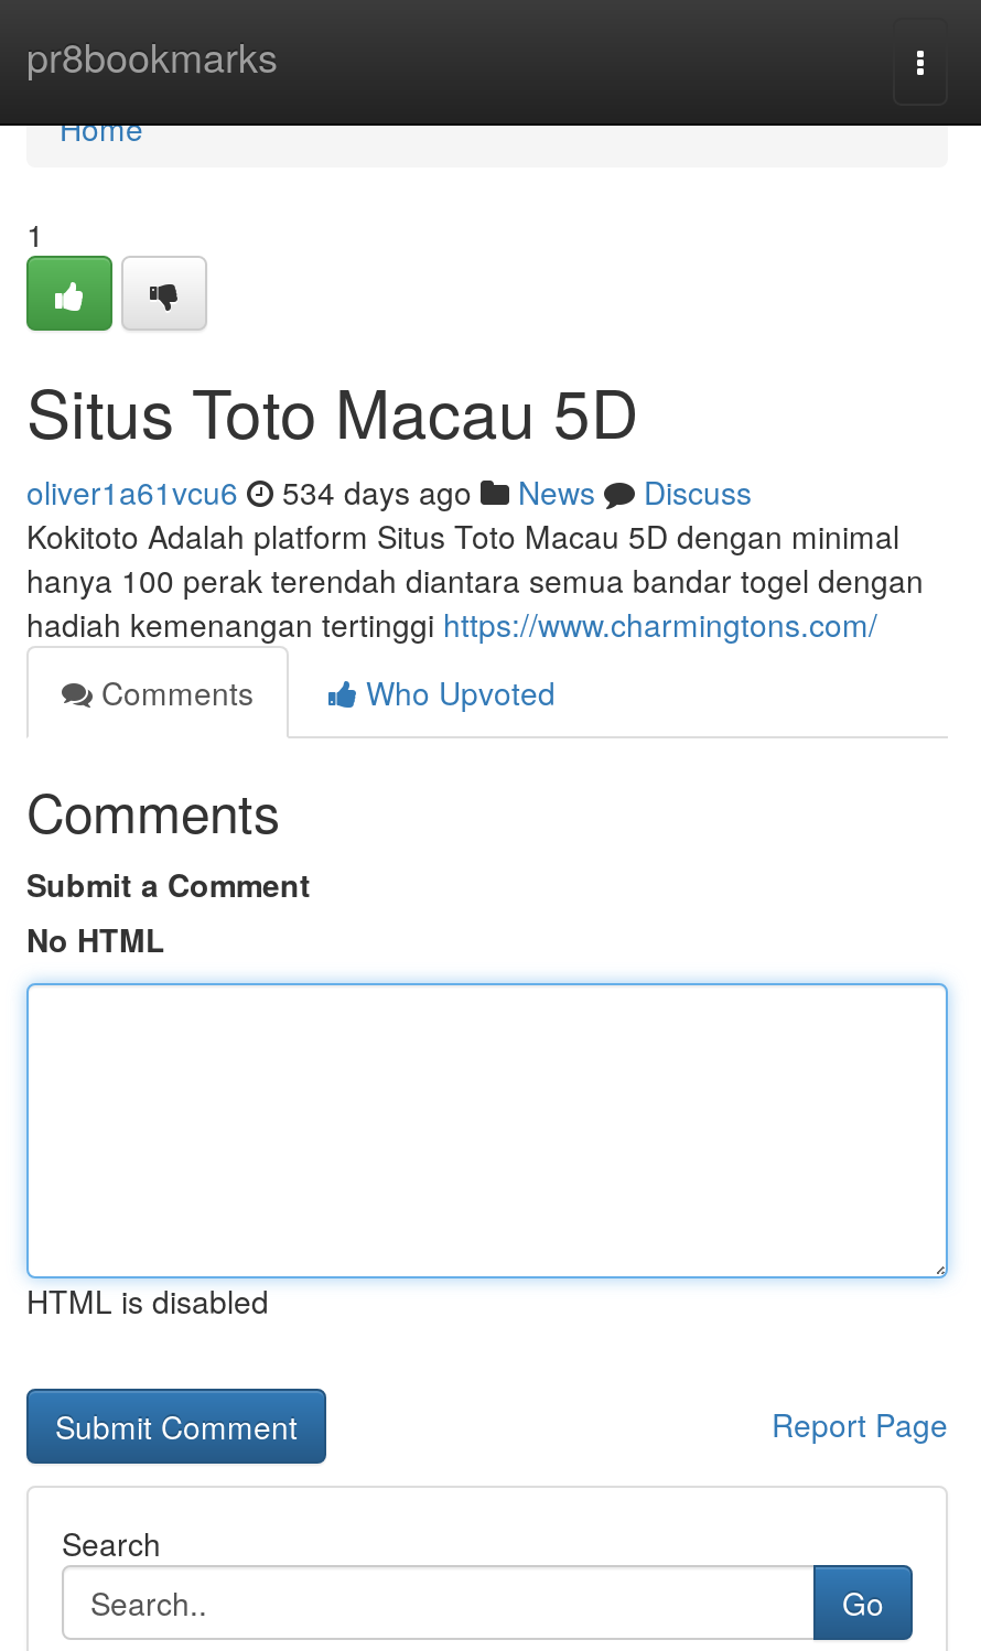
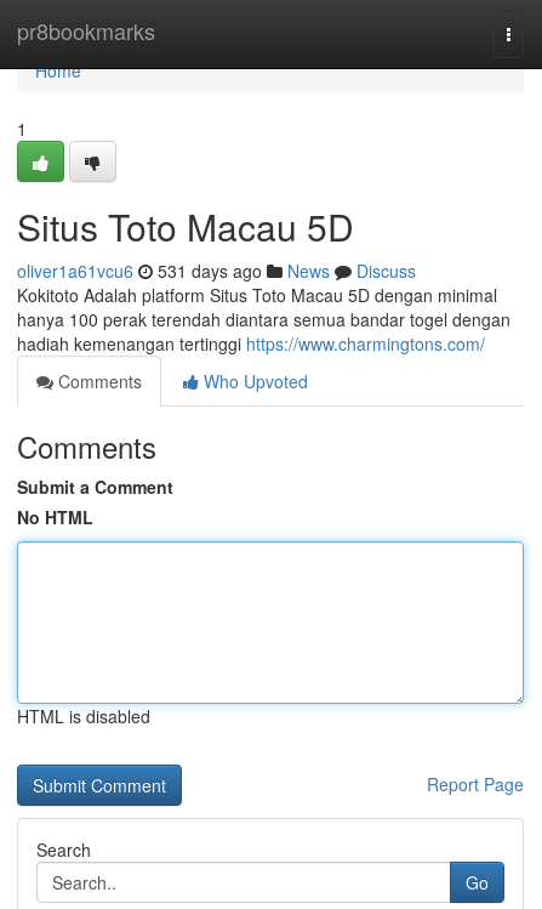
- oliver1a61vcu6 534 days ago News Discuss
+ oliver1a61vcu6 531 days ago News Discuss
